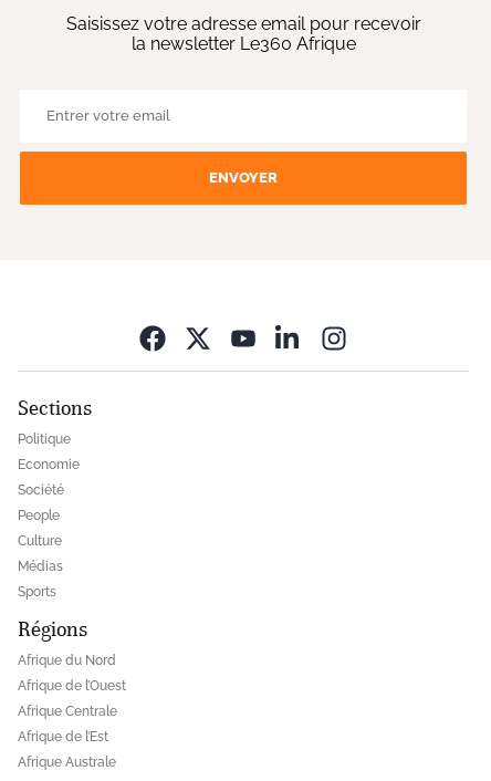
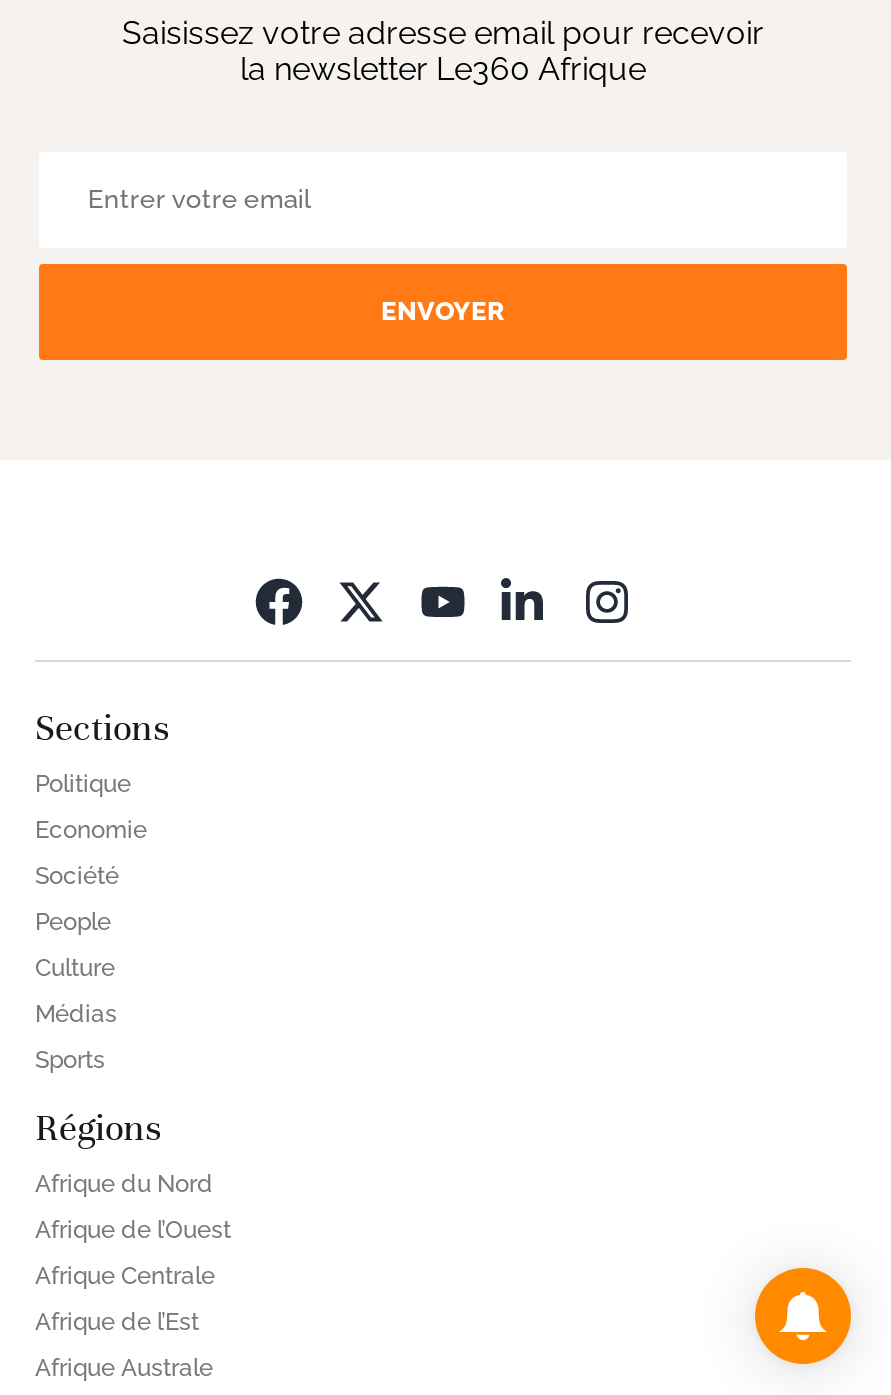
+ [image]
